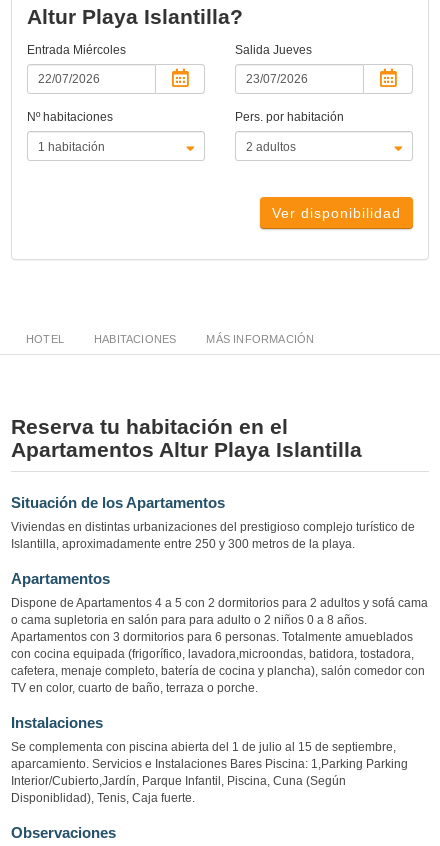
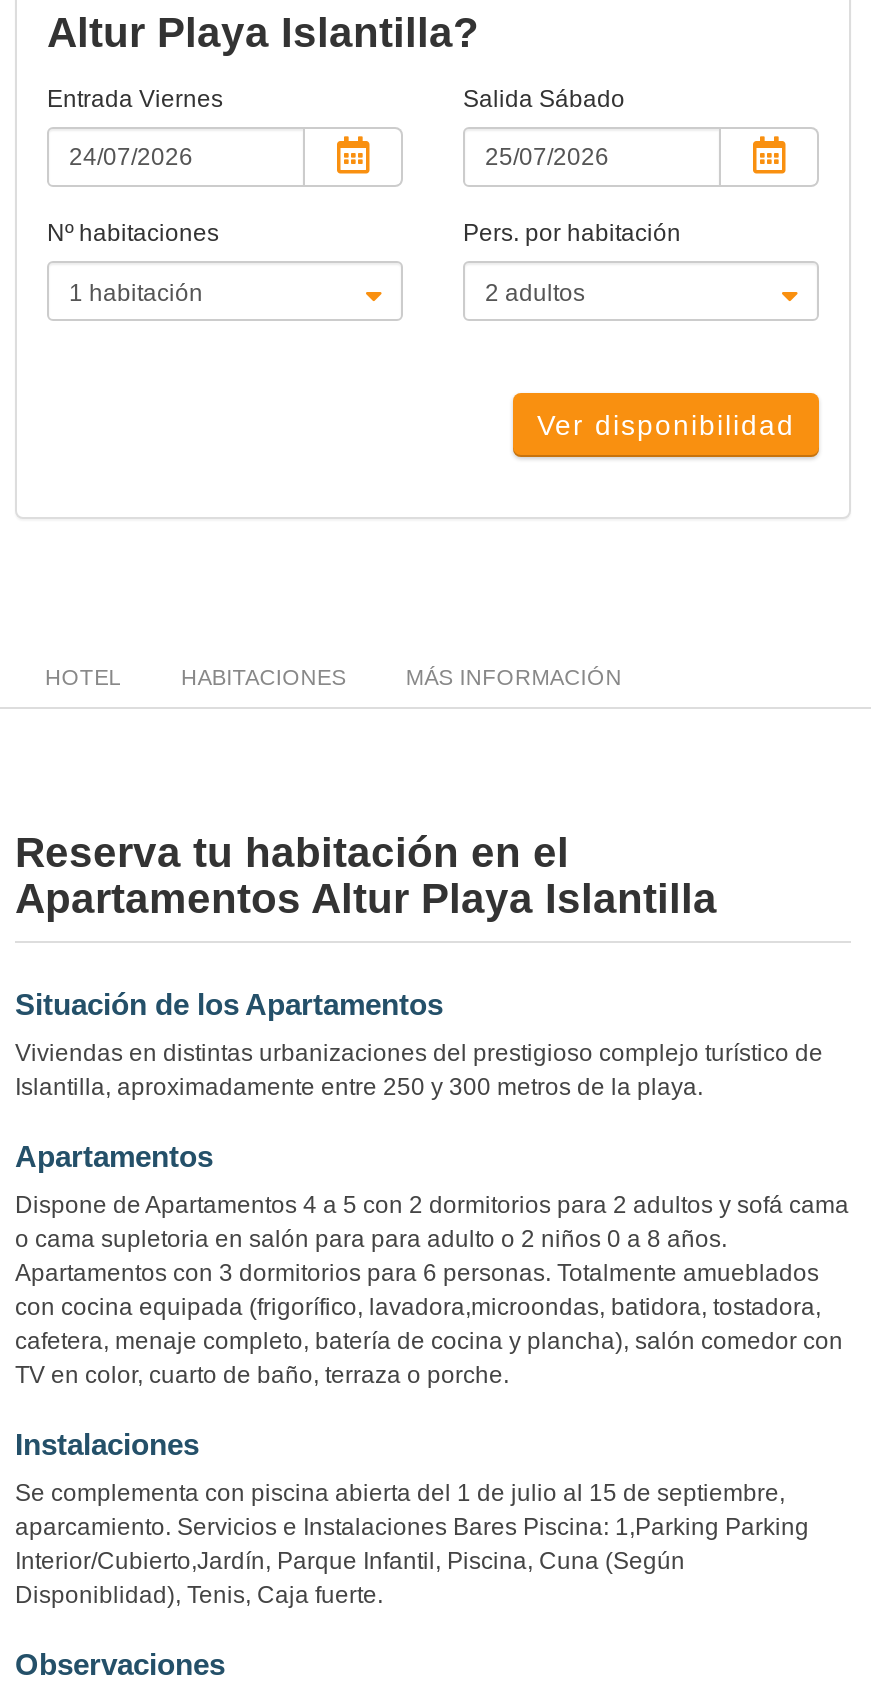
- Entrada Miércoles
+ Entrada Viernes

- Salida Jueves
+ Salida Sábado
